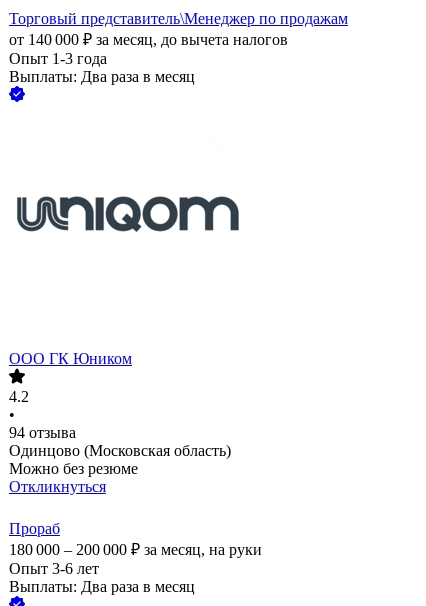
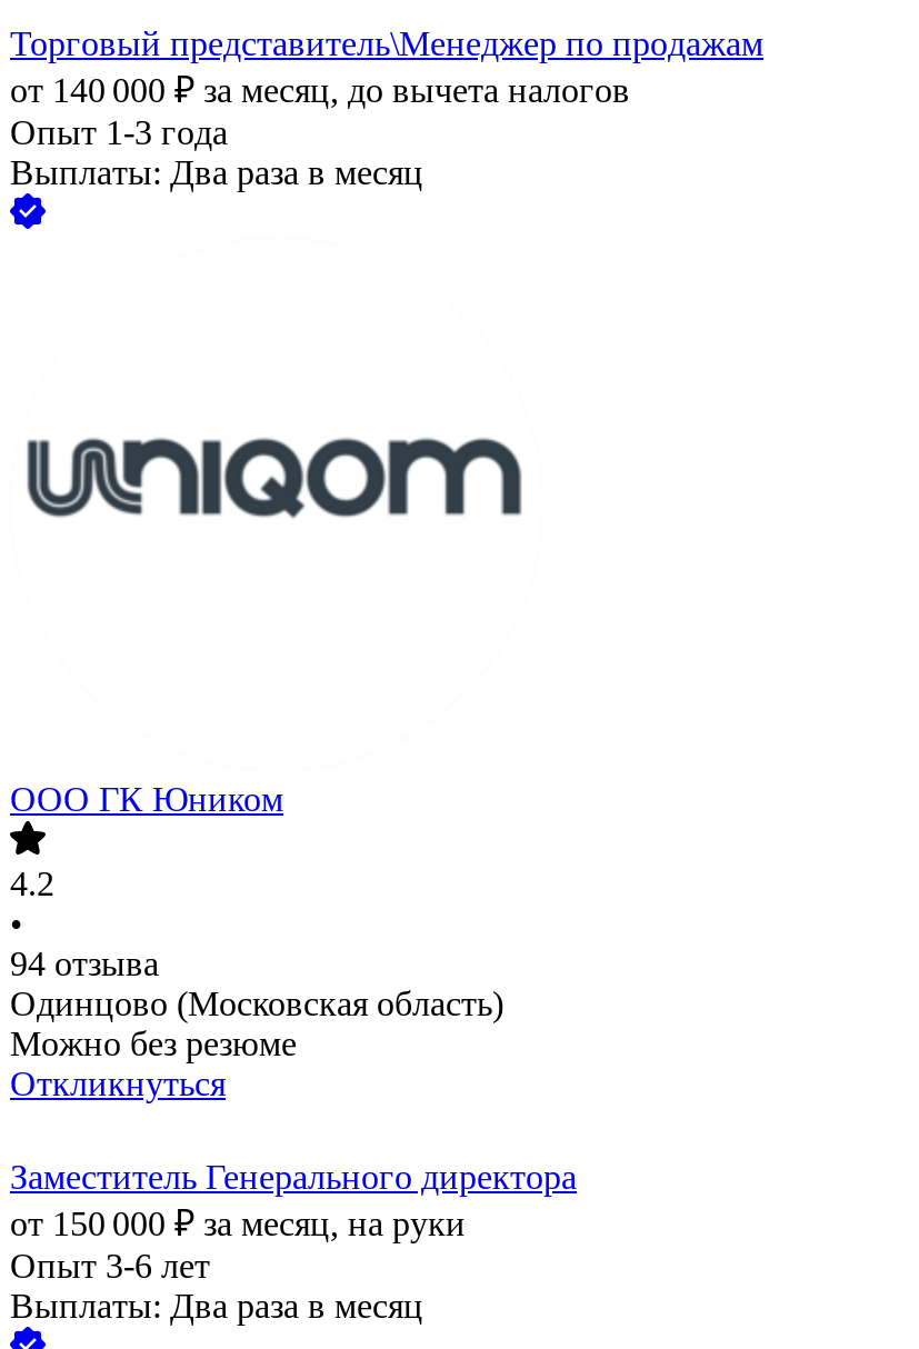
- Прораб
- 180 000 – 200 000 ₽ за месяц, на руки
+ Заместитель Генерального директора
+ от 150 000 ₽ за месяц, на руки
